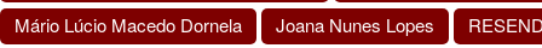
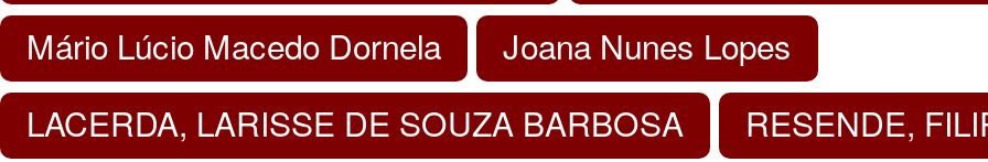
+ LACERDA, LARISSE DE SOUZA BARBOSA
